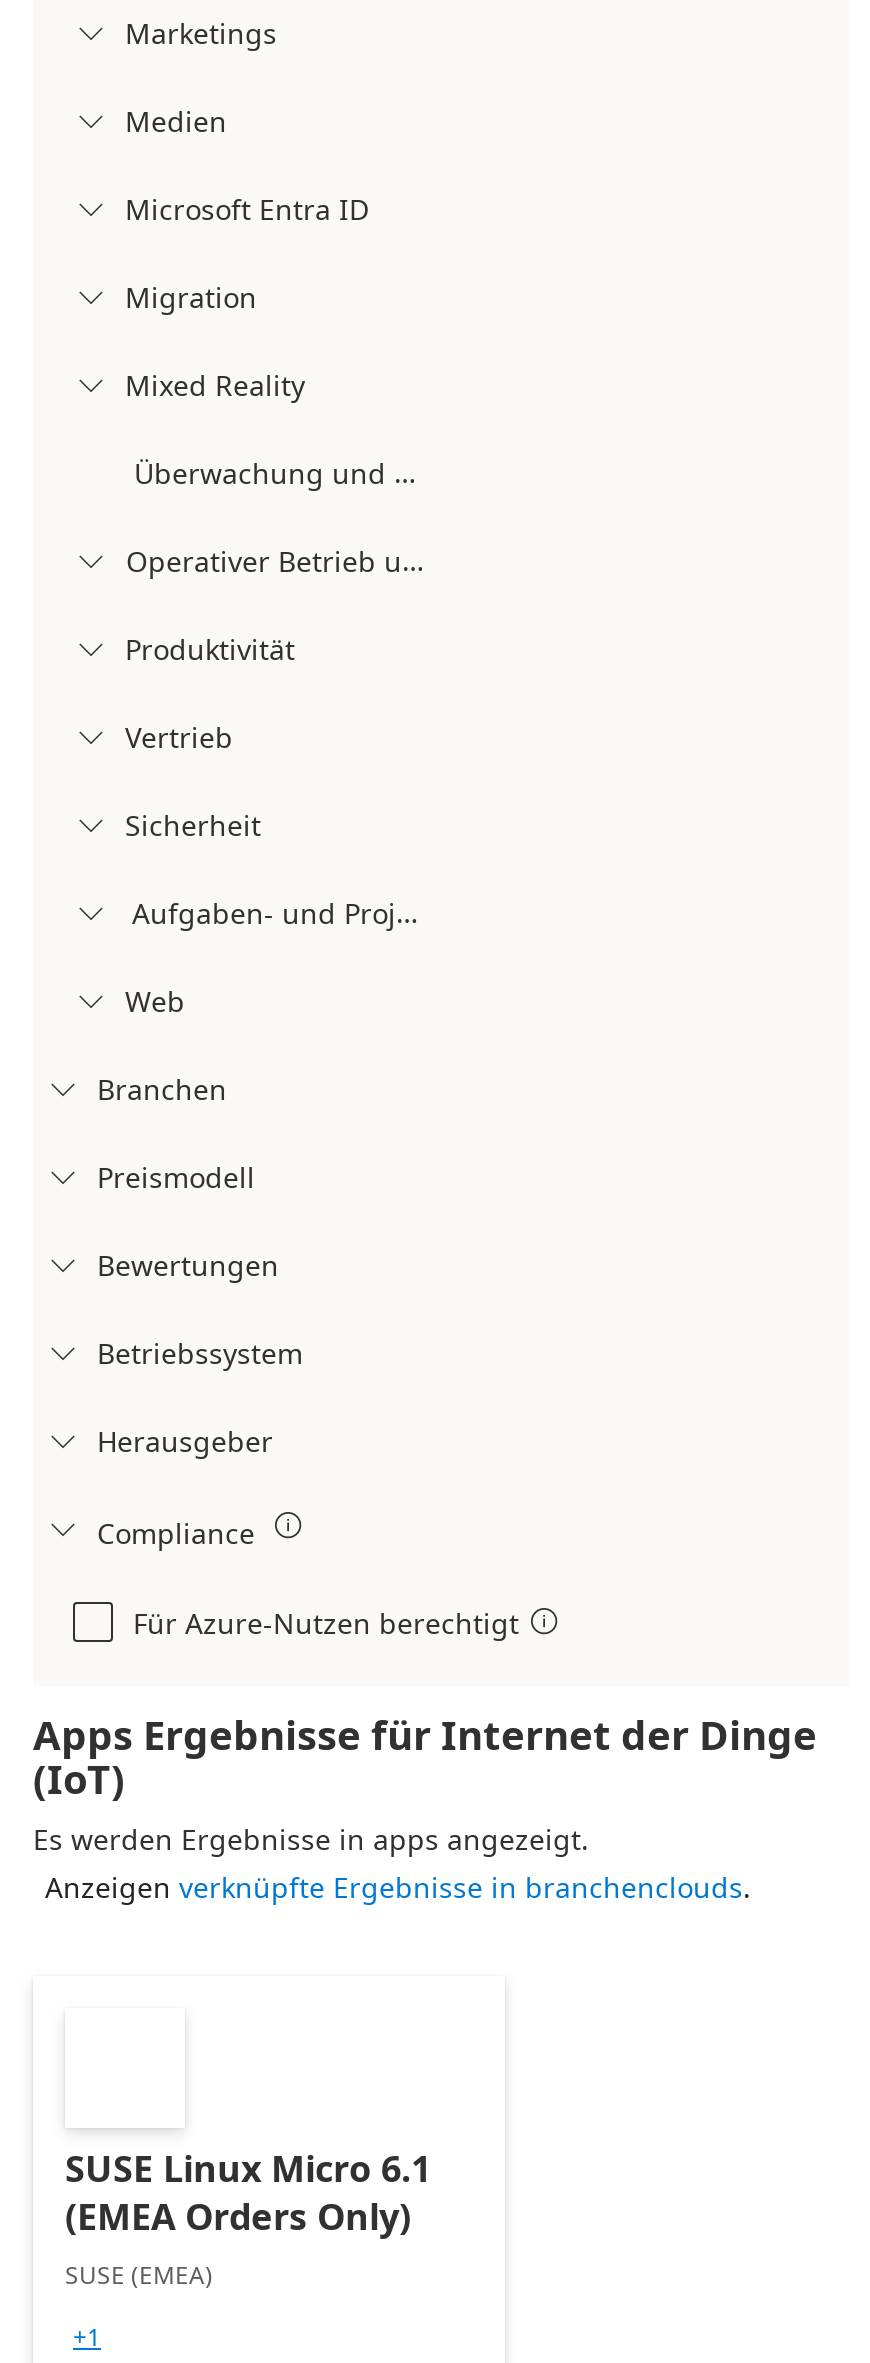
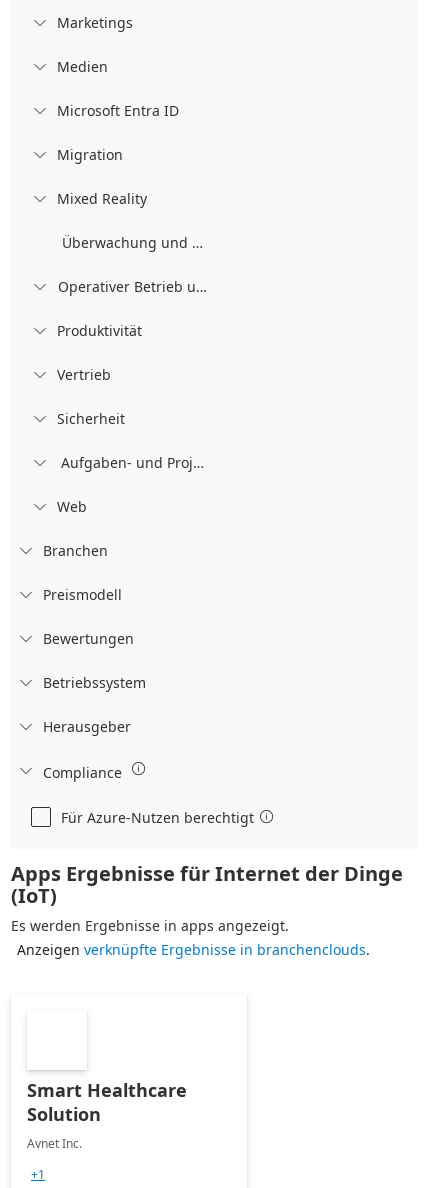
- SUSE Linux Micro 6.1
- (EMEA Orders Only)
- SUSE (EMEA)
+ Smart Healthcare
+ Solution
+ Avnet Inc.
